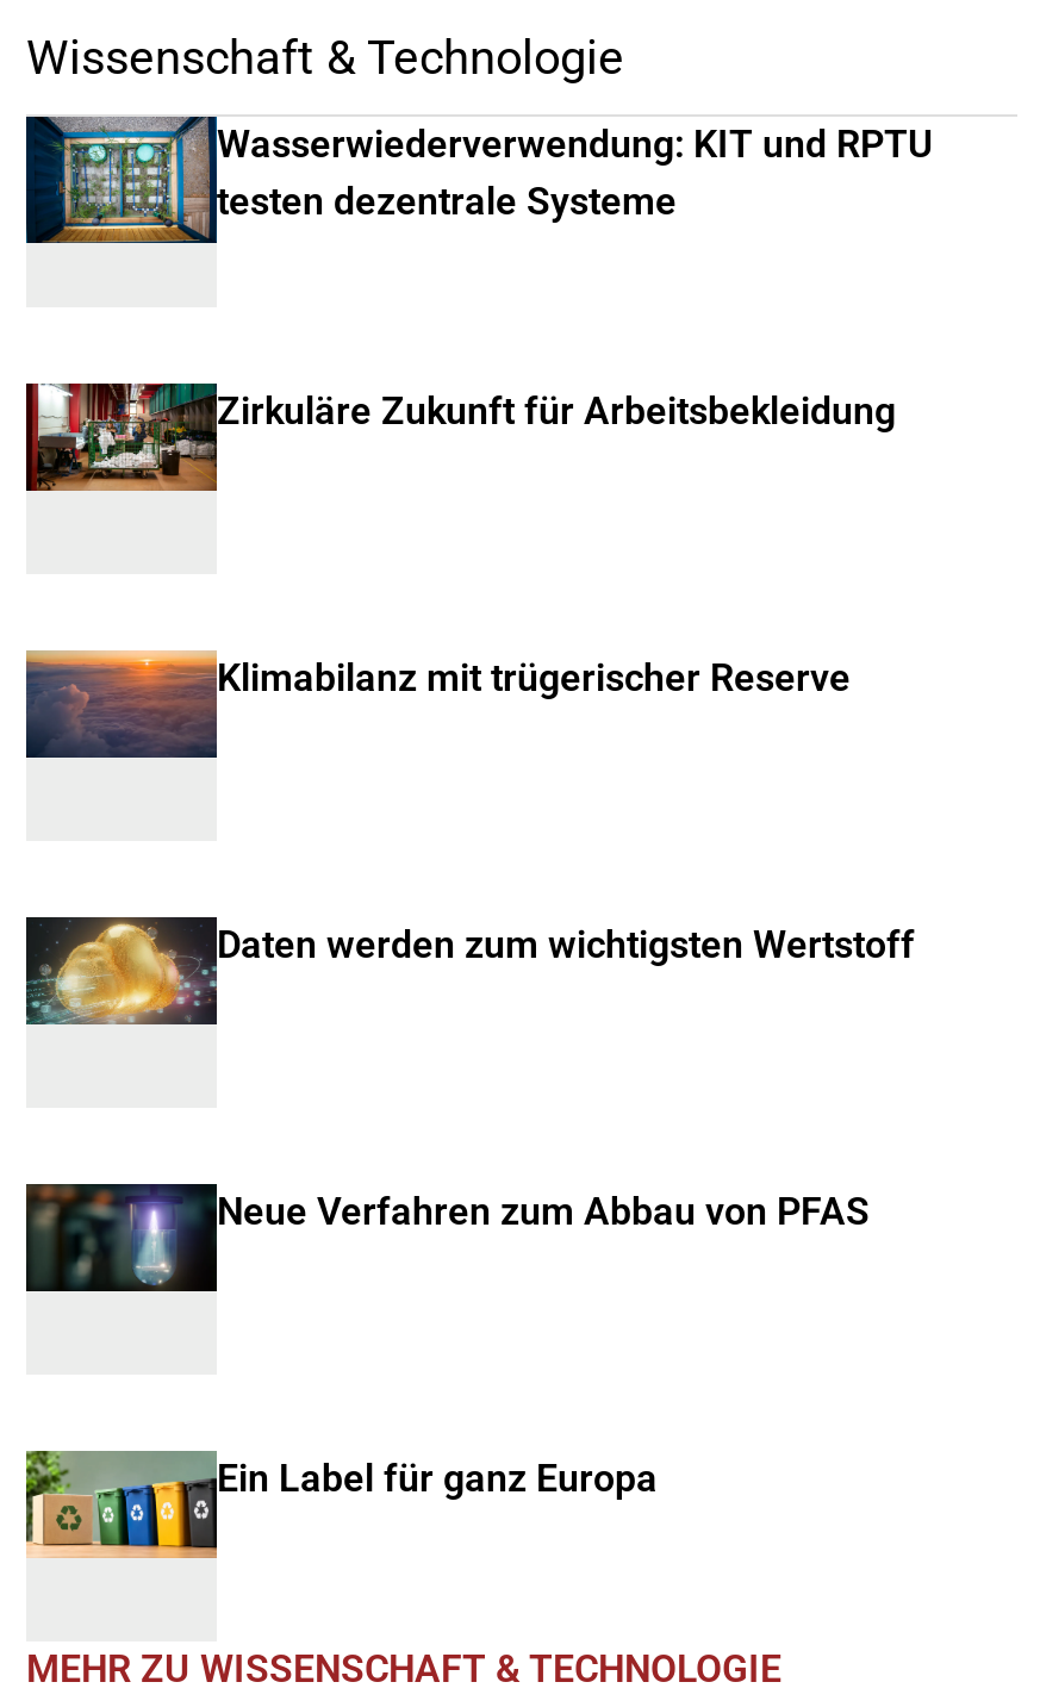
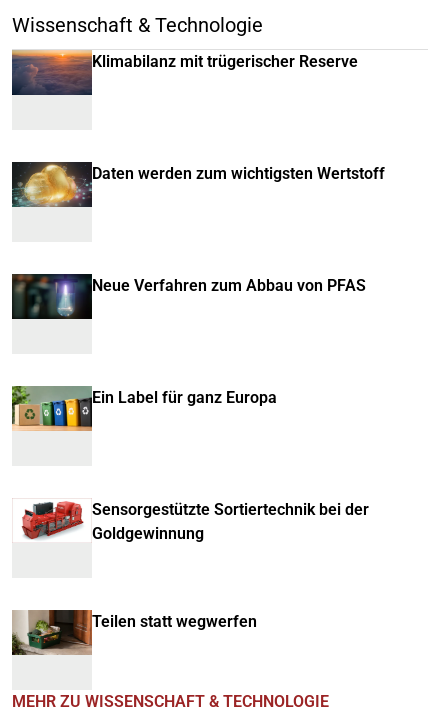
- [image]
- Wasserwiederverwendung: KIT und RPTU
- testen dezentrale Systeme

- [image]
- Zirkuläre Zukunft für Arbeitsbekleidung

moved up: [image] | Klimabilanz mit trügerischer Reserve | Daten werden zum wichtigsten Wertstoff | Neue Verfahren zum Abbau von PFAS | Ein Label für ganz Europa

moved up: [image]

+ [image]
+ Teilen statt wegwerfen

+ [image]
+ Sensorgestützte Sortiertechnik bei der
+ Goldgewinnung
